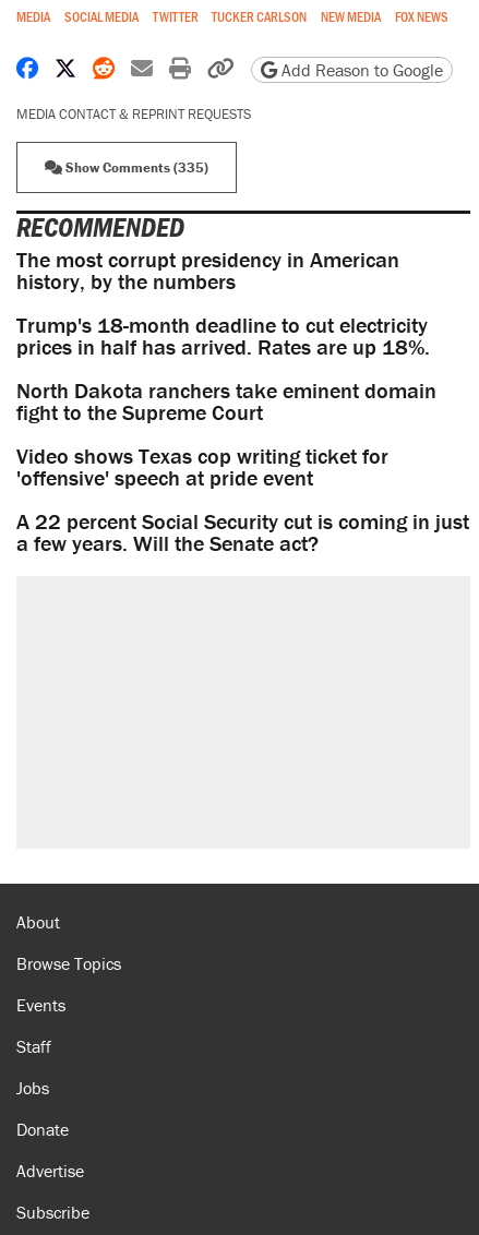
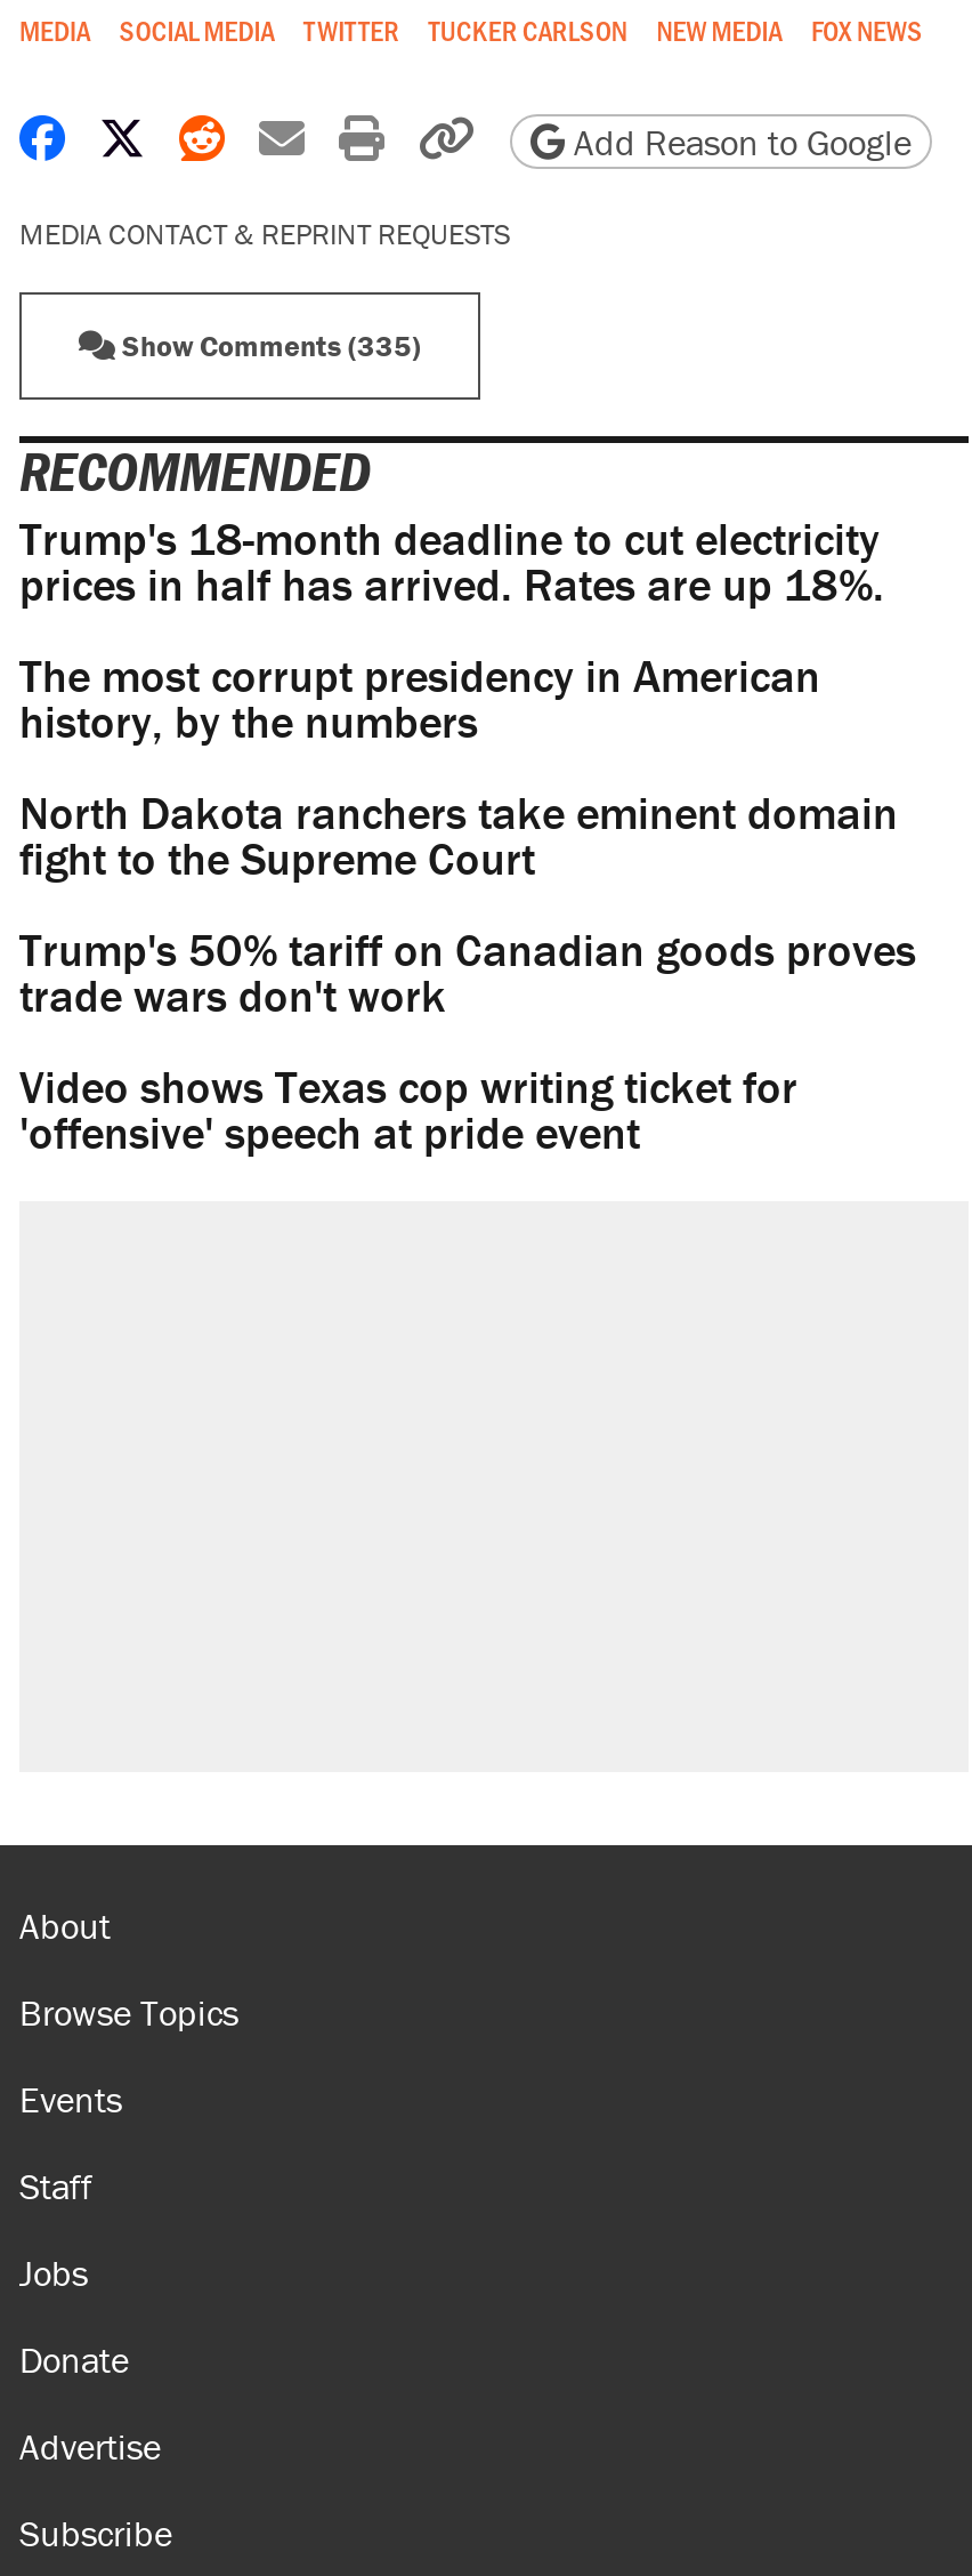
moved down: The most corrupt presidency in American | history, by the numbers

moved up: Trump's 18-month deadline to cut electricity | prices in half has arrived. Rates are up 18%.

+ Trump's 50% tariff on Canadian goods proves
+ trade wars don't work

moved down: Video shows Texas cop writing ticket for | 'offensive' speech at pride event

- A 22 percent Social Security cut is coming in just
- a few years. Will the Senate act?
